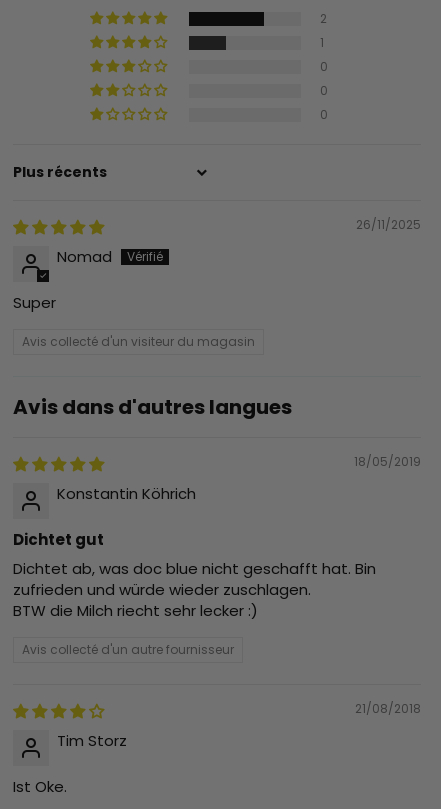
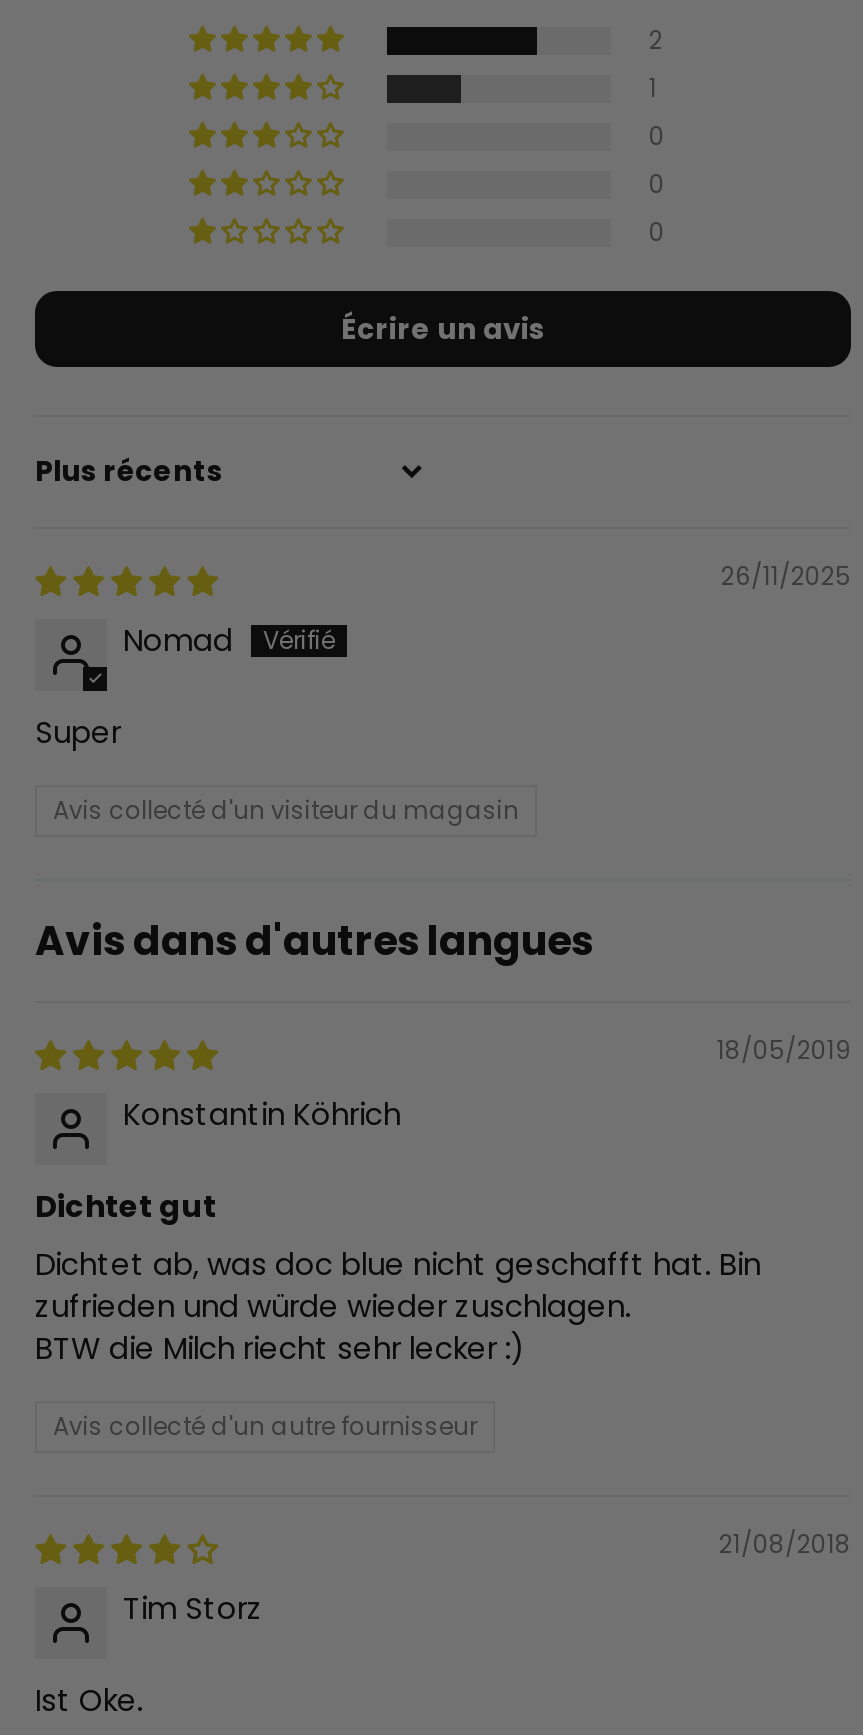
+ Écrire un avis
